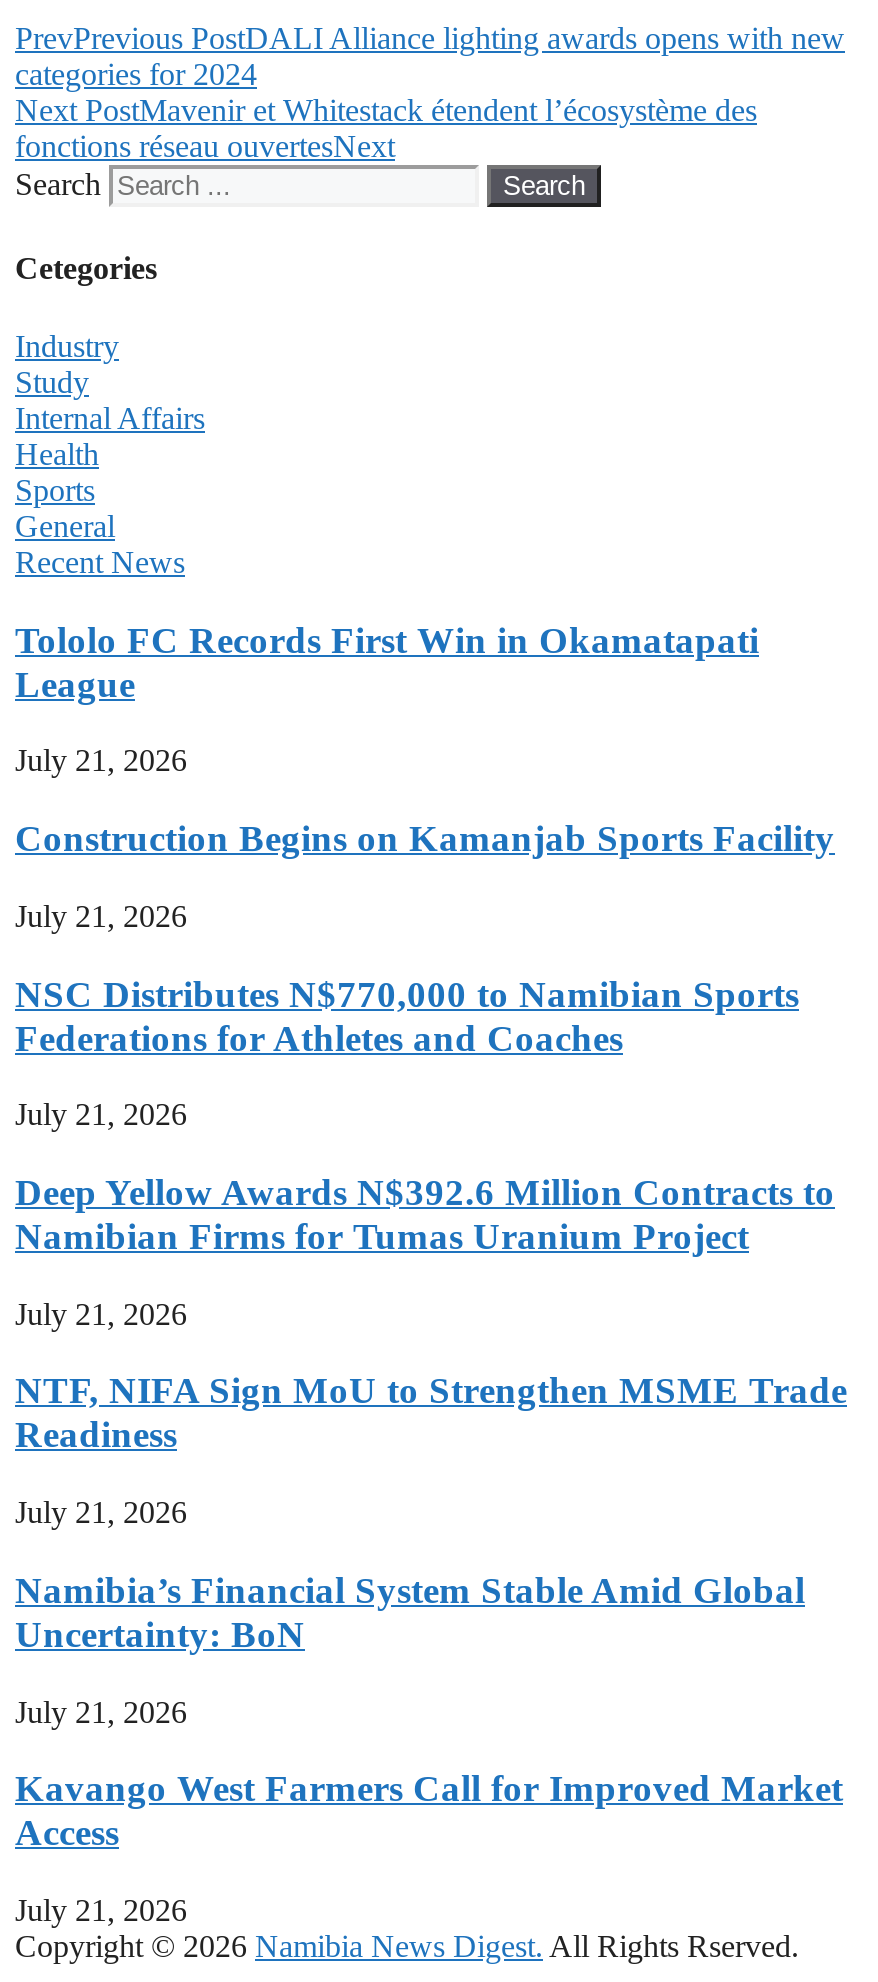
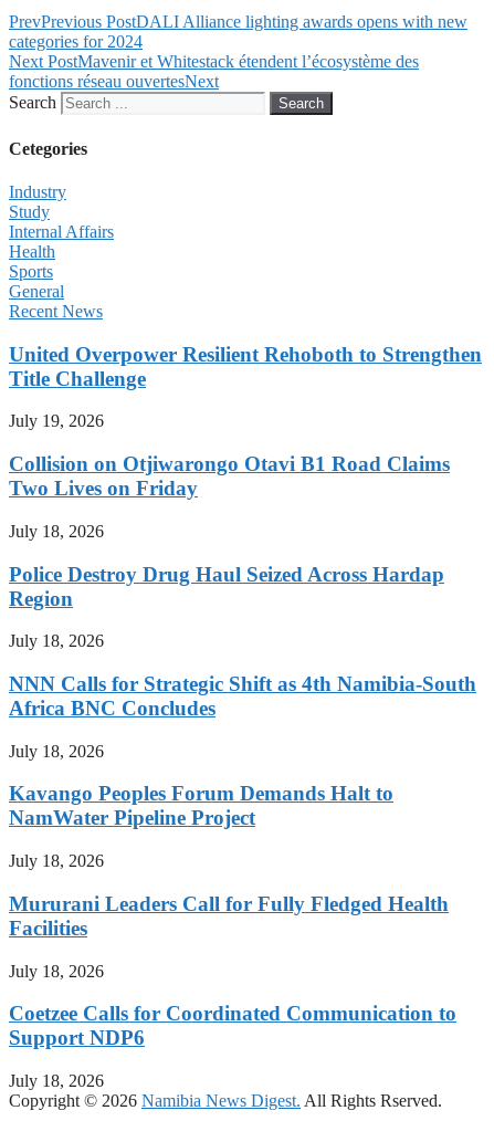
- Tololo FC Records First Win in Okamatapati
- League
+ United Overpower Resilient Rehoboth to Strengthen
+ Title Challenge

- July 21, 2026
+ July 19, 2026

- Construction Begins on Kamanjab Sports Facility
+ Collision on Otjiwarongo Otavi B1 Road Claims
+ Two Lives on Friday

- July 21, 2026
+ July 18, 2026

- NSC Distributes N$770,000 to Namibian Sports
- Federations for Athletes and Coaches
+ Police Destroy Drug Haul Seized Across Hardap
+ Region

- July 21, 2026
+ July 18, 2026

- Deep Yellow Awards N$392.6 Million Contracts to
- Namibian Firms for Tumas Uranium Project
+ NNN Calls for Strategic Shift as 4th Namibia-South
+ Africa BNC Concludes

- July 21, 2026
+ July 18, 2026

- NTF, NIFA Sign MoU to Strengthen MSME Trade
- Readiness
+ Kavango Peoples Forum Demands Halt to
+ NamWater Pipeline Project

- July 21, 2026
+ July 18, 2026

- Namibia’s Financial System Stable Amid Global
- Uncertainty: BoN
+ Mururani Leaders Call for Fully Fledged Health
+ Facilities

- July 21, 2026
+ July 18, 2026

- Kavango West Farmers Call for Improved Market
- Access
+ Coetzee Calls for Coordinated Communication to
+ Support NDP6

- July 21, 2026
+ July 18, 2026
